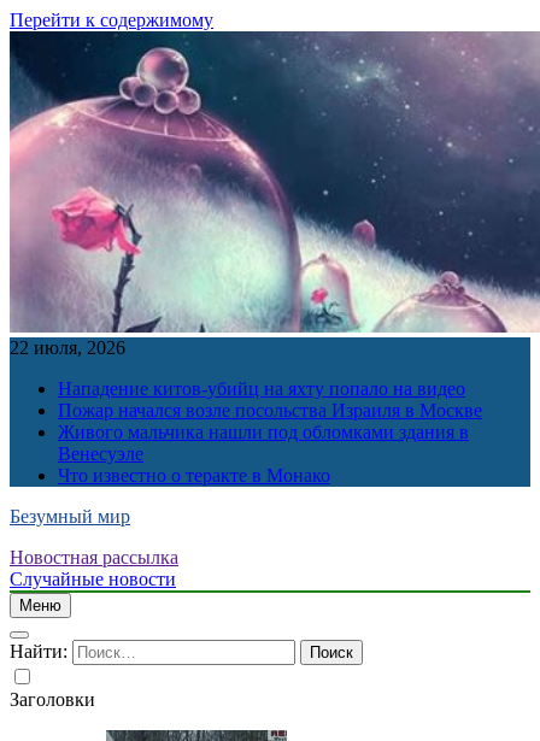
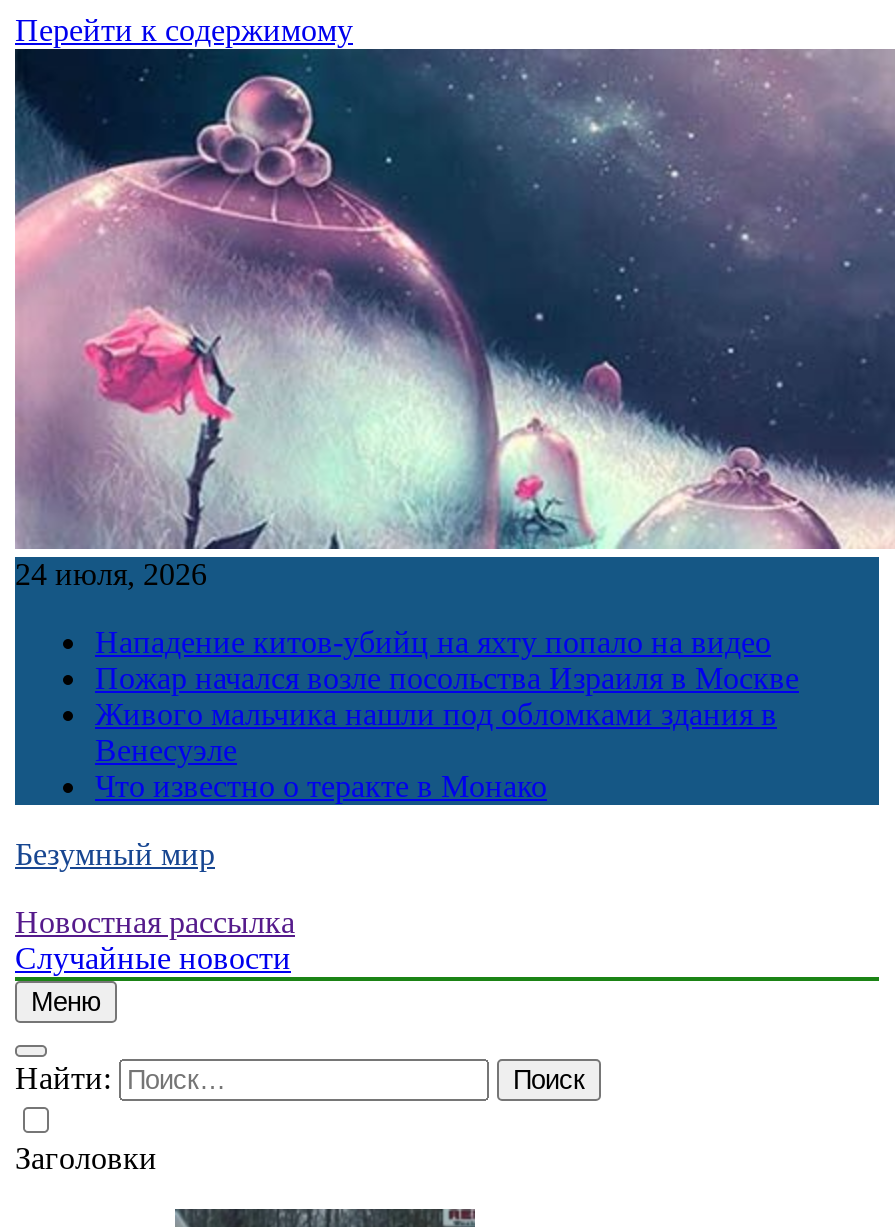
- 22 июля, 2026
+ 24 июля, 2026
